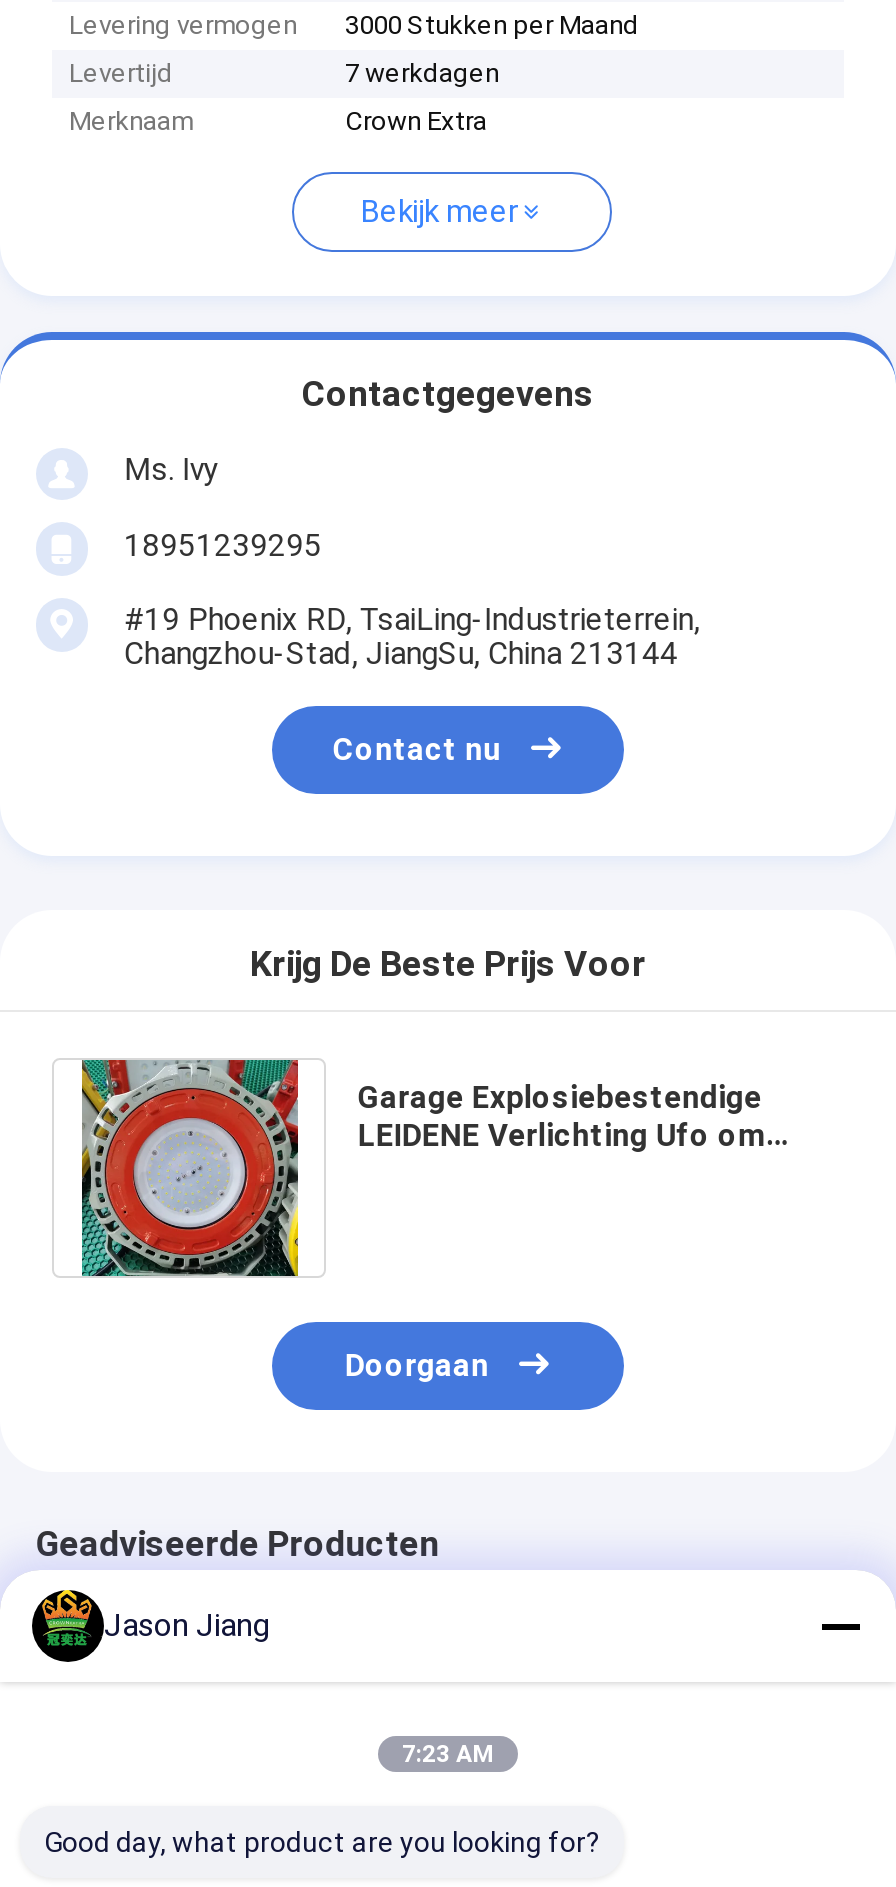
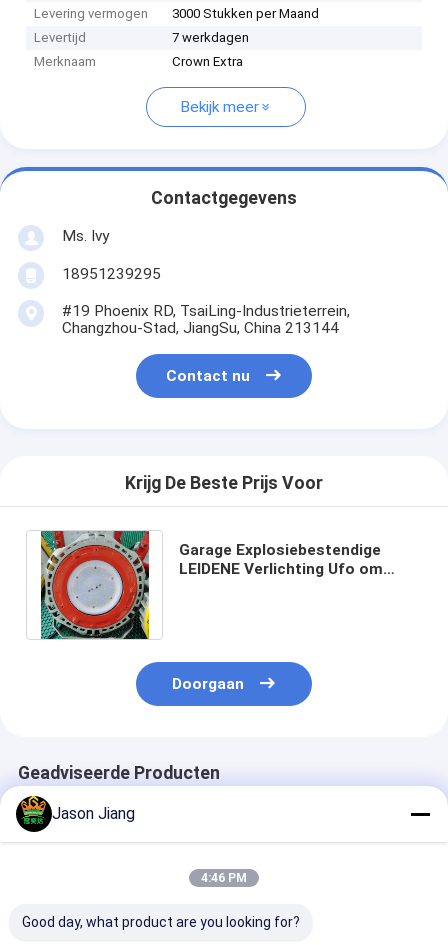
- 7:23 AM
+ 4:46 PM
